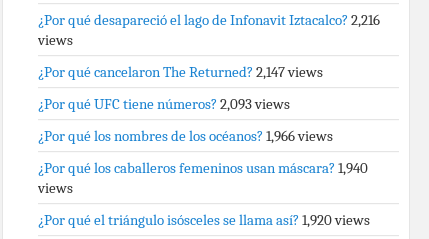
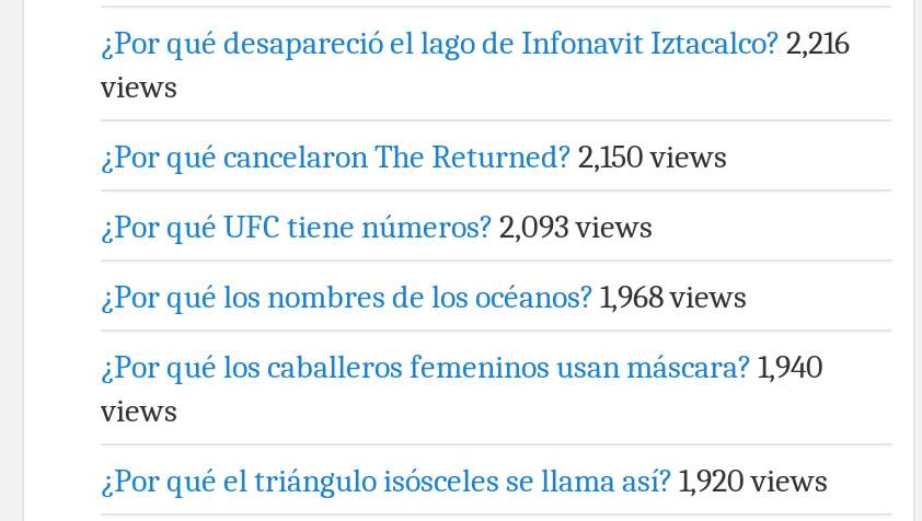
- ¿Por qué cancelaron The Returned? 2,147 views
+ ¿Por qué cancelaron The Returned? 2,150 views

- ¿Por qué los nombres de los océanos? 1,966 views
+ ¿Por qué los nombres de los océanos? 1,968 views
